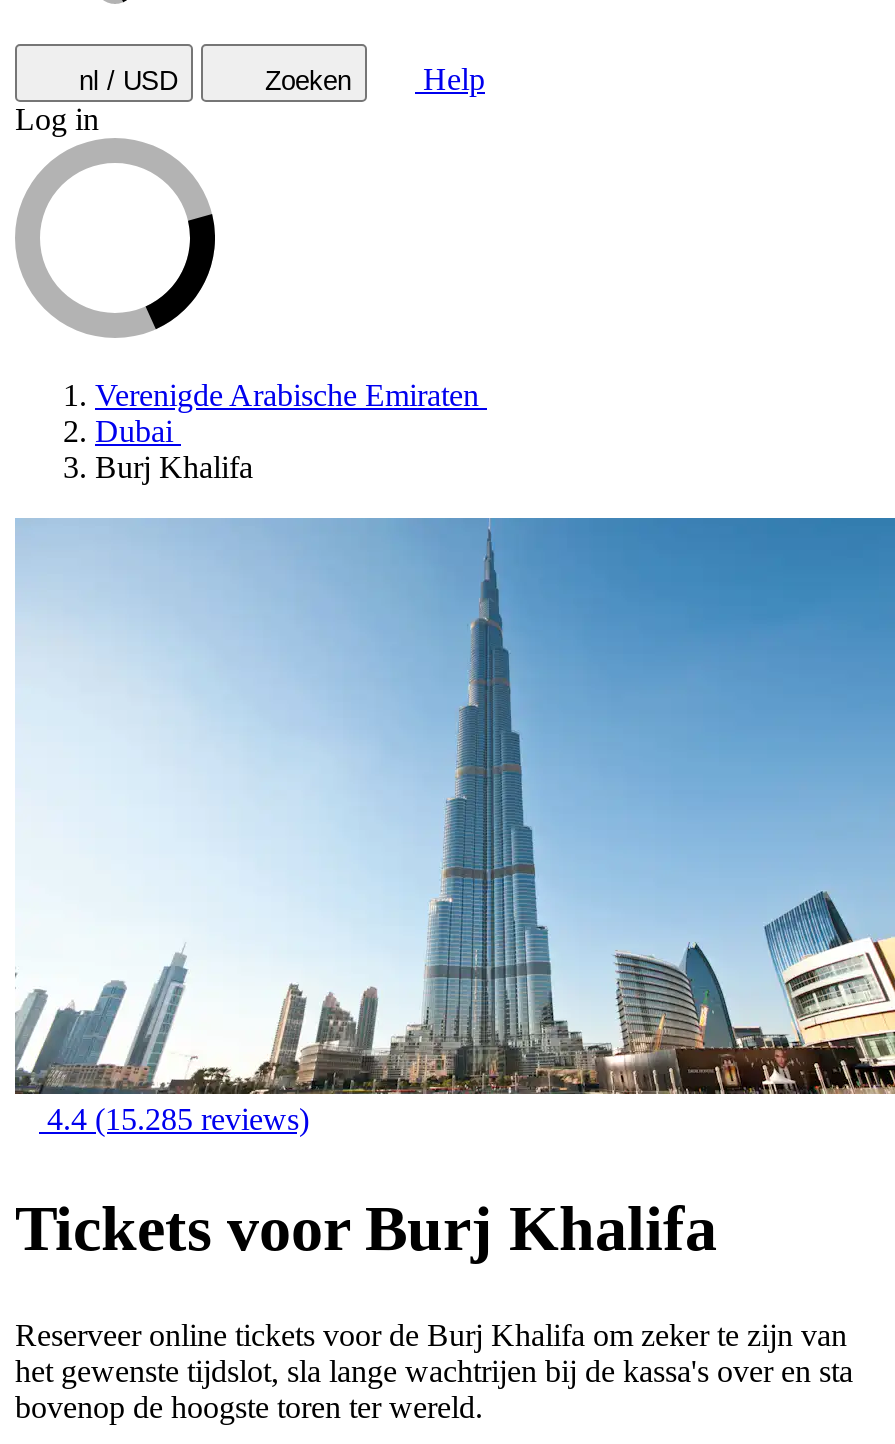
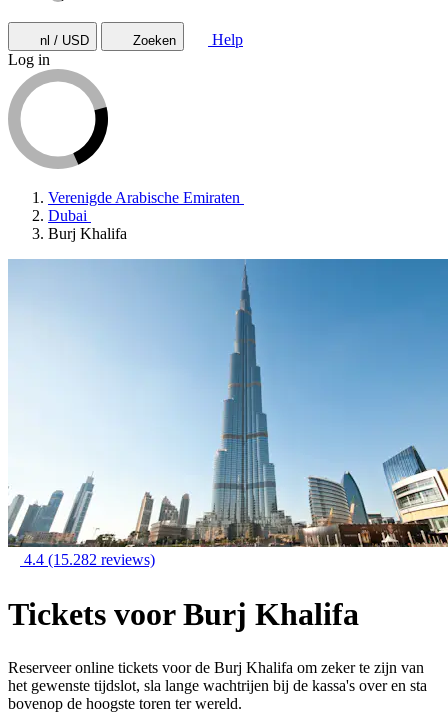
- 4.4 (15.285 reviews)
+ 4.4 (15.282 reviews)
